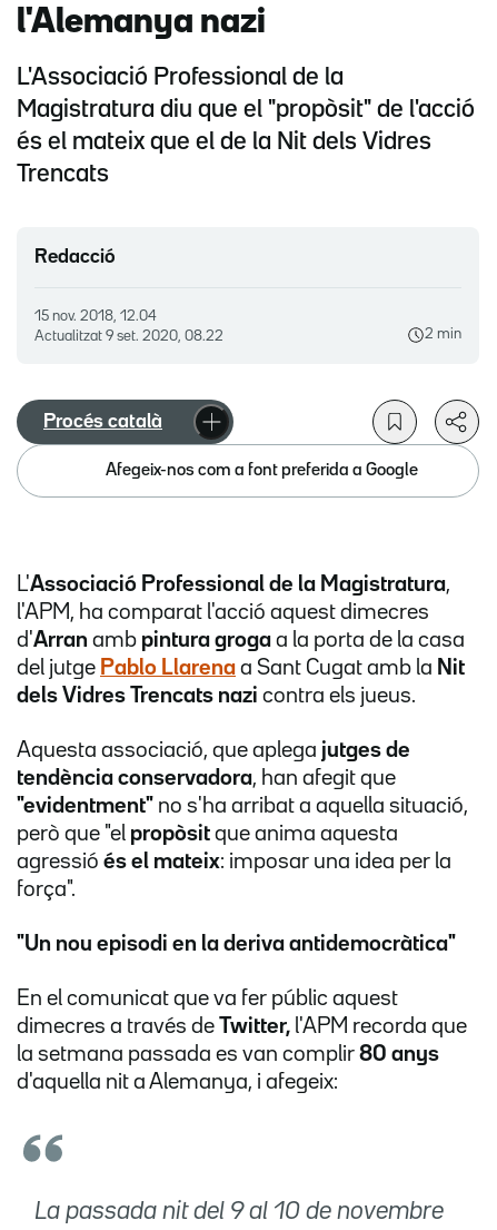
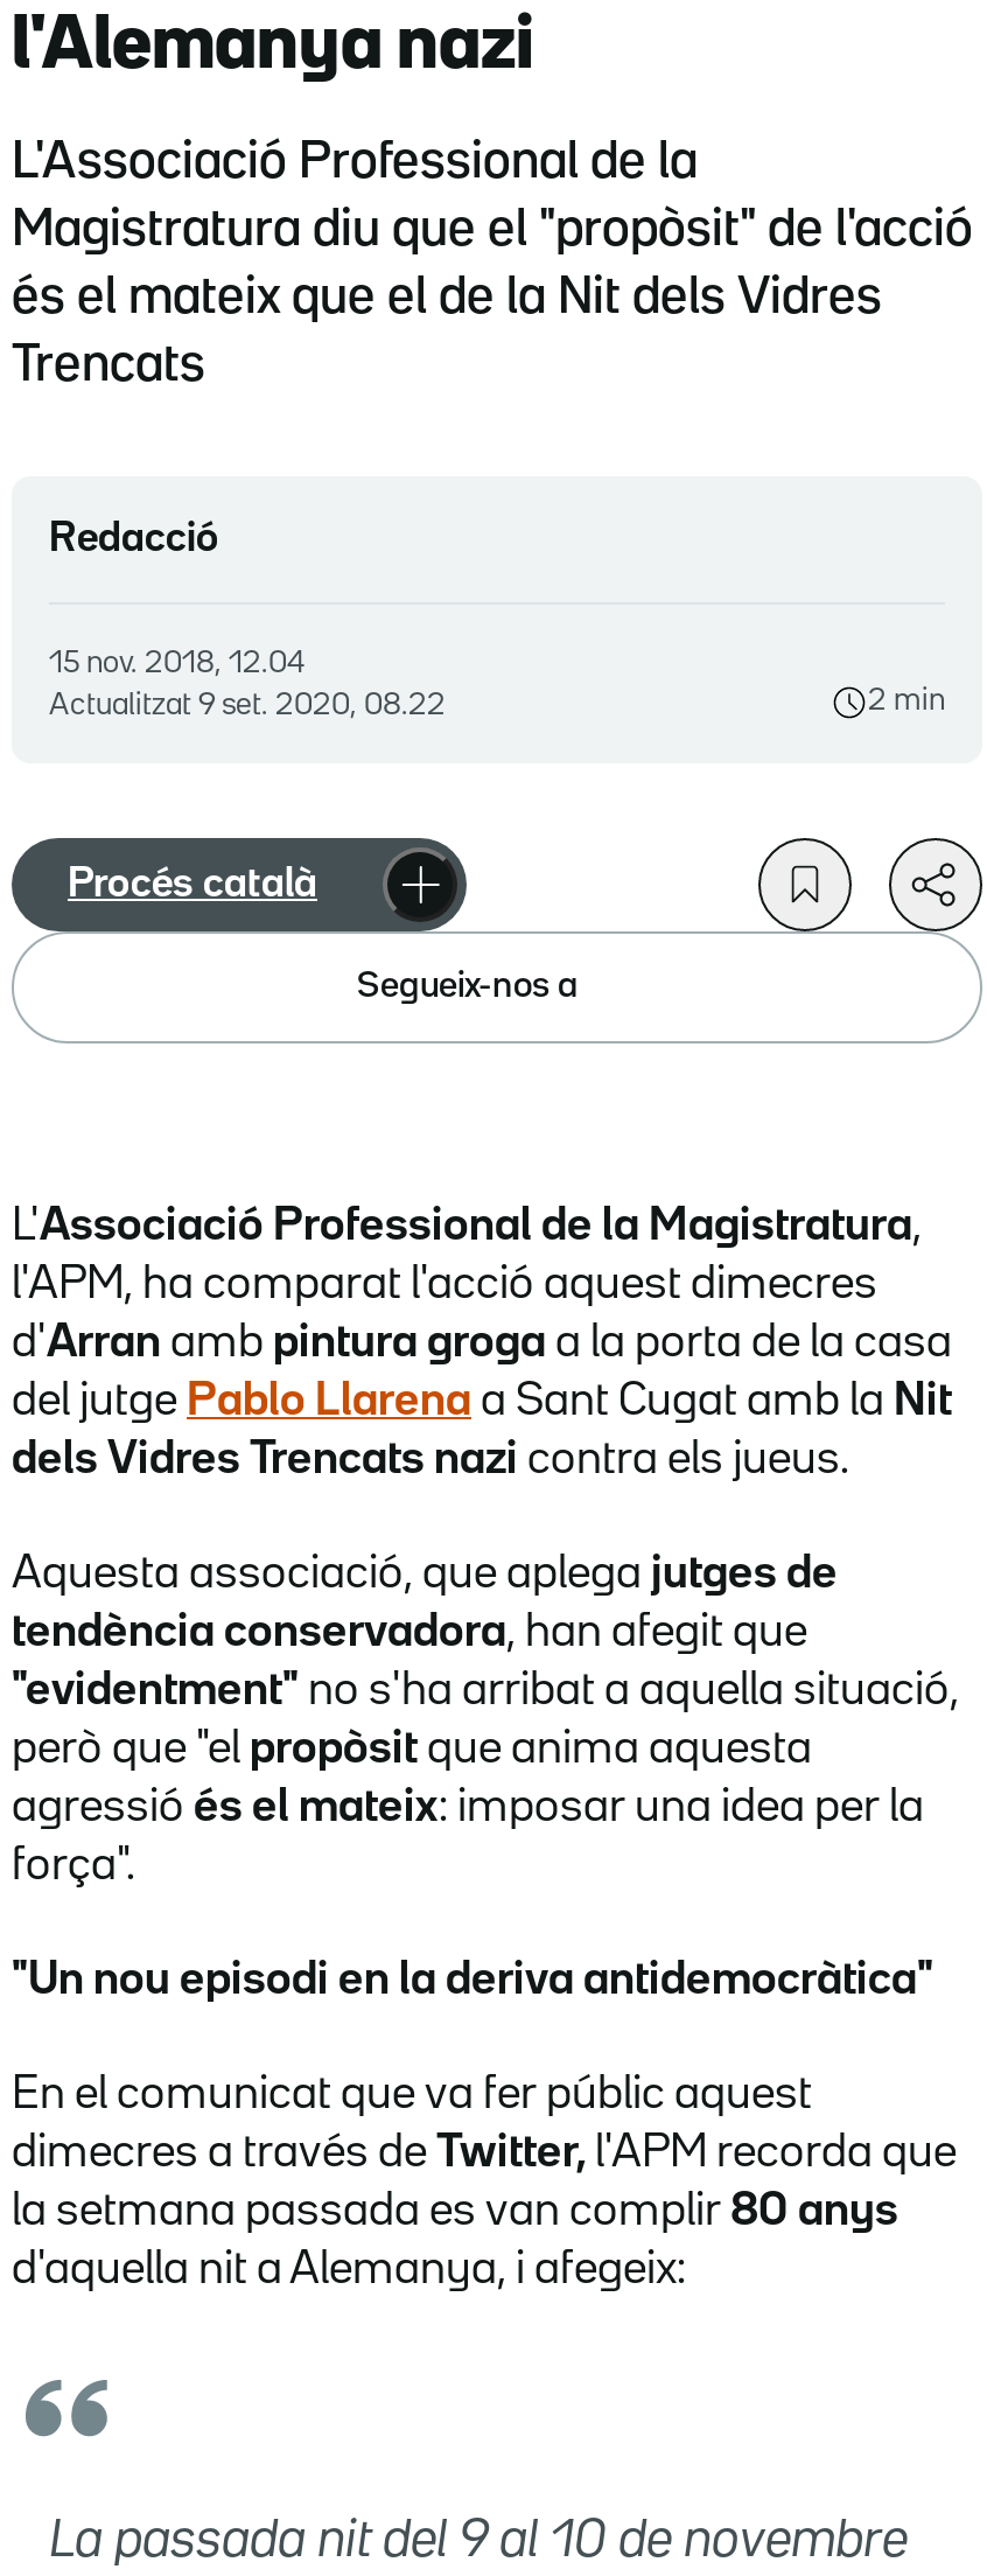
- Afegeix-nos com a font preferida a Google
+ Segueix-nos a
